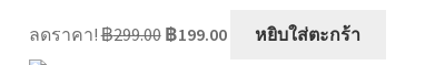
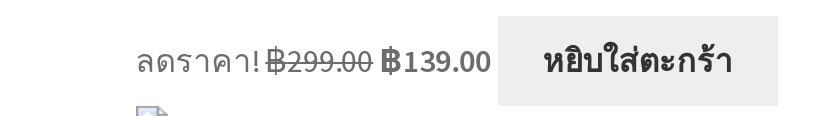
- ฿199.00
+ ฿139.00
